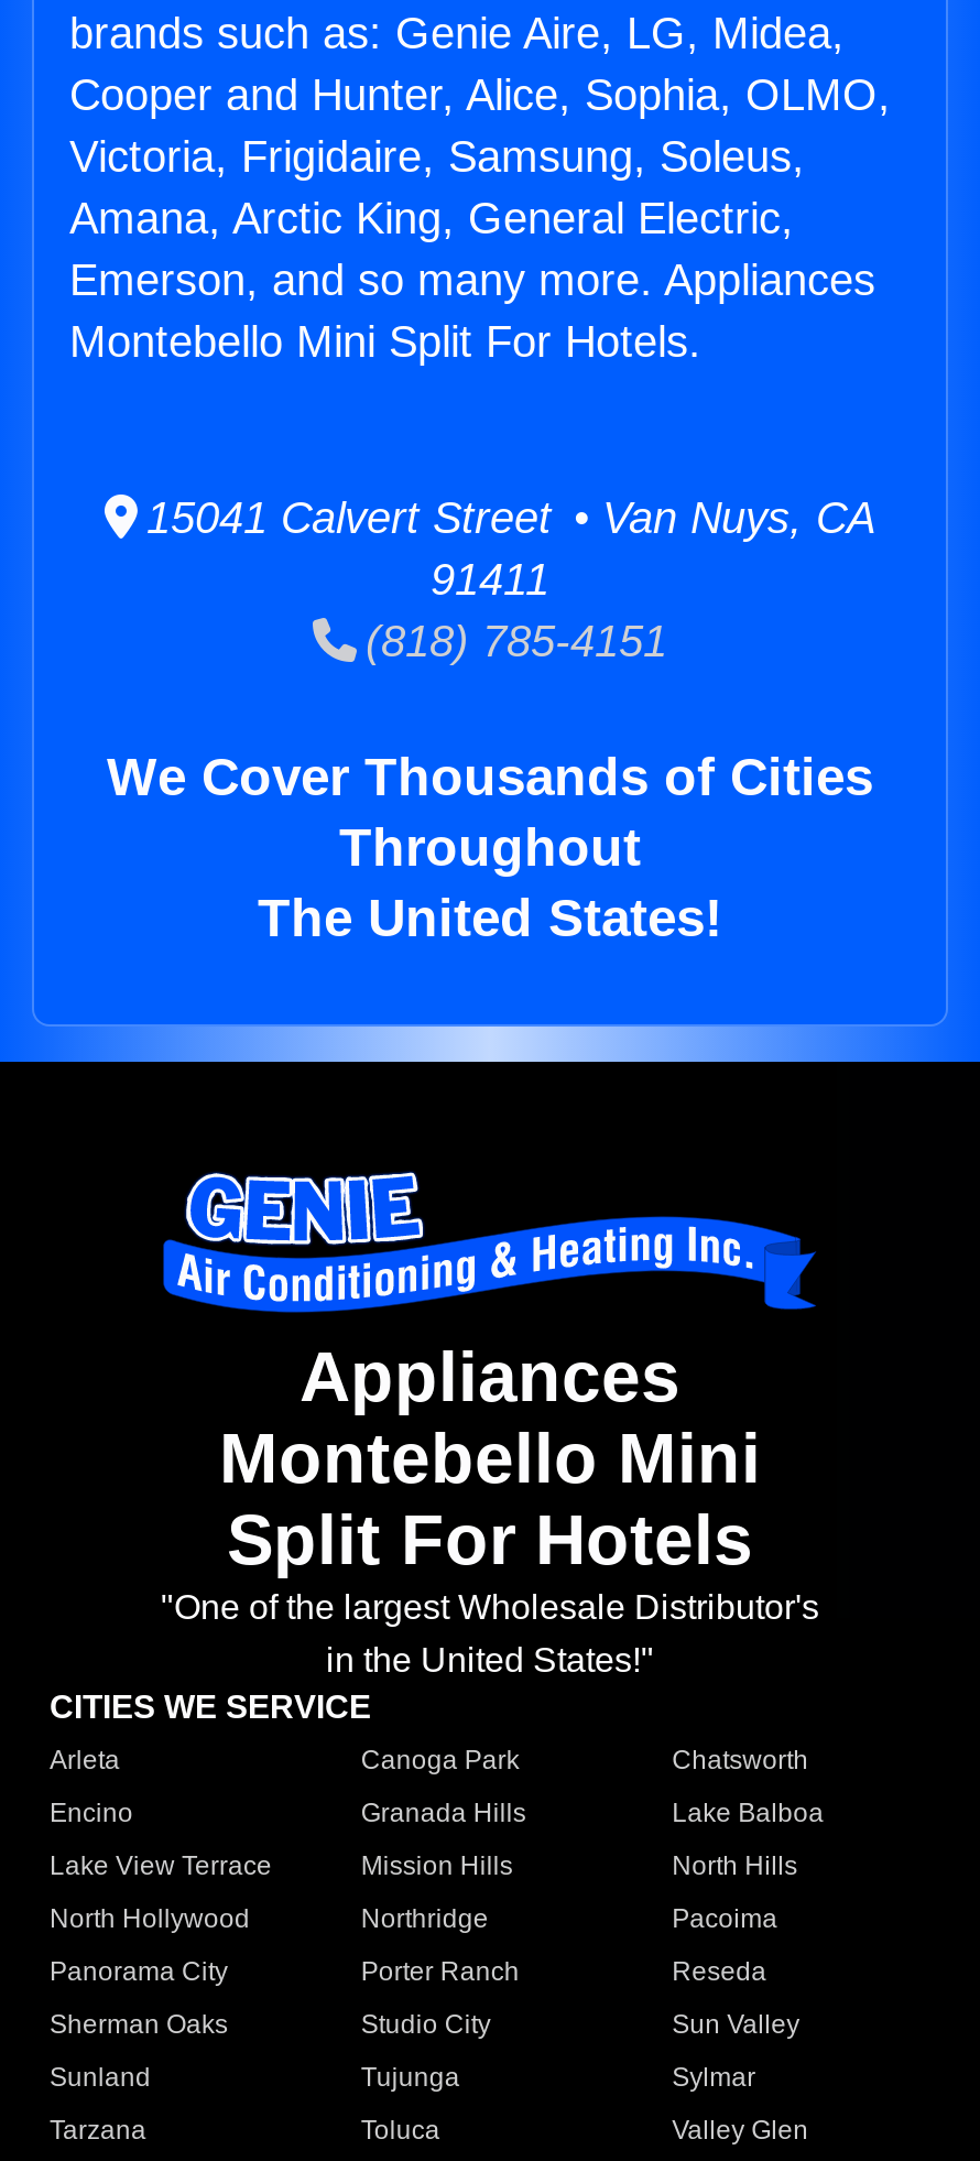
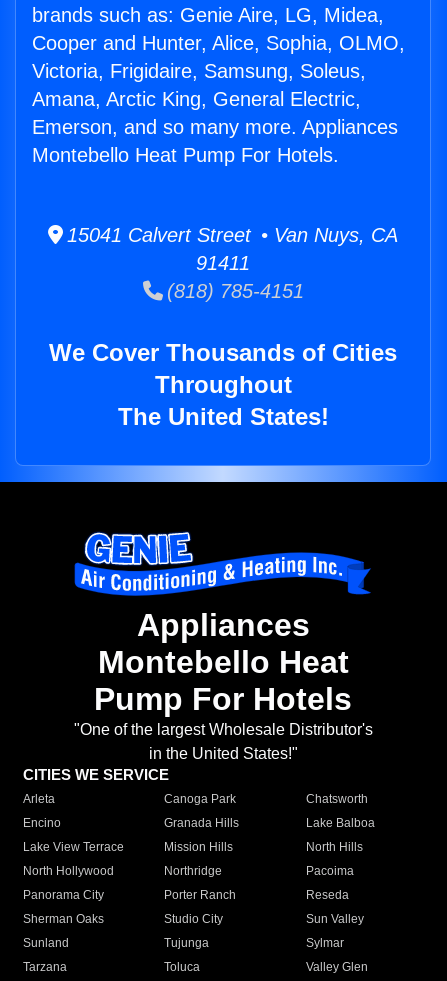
- Montebello Mini Split For Hotels.
+ Montebello Heat Pump For Hotels.

- Montebello Mini
+ Montebello Heat

- Split For Hotels
+ Pump For Hotels
